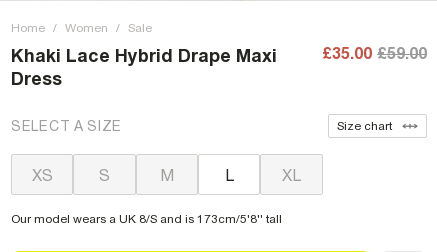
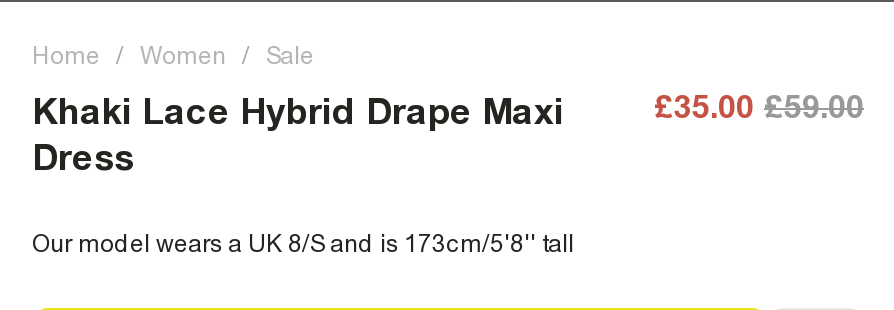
- SELECT A SIZE
- Size chart
- XS
- S
- M
- L
- XL
